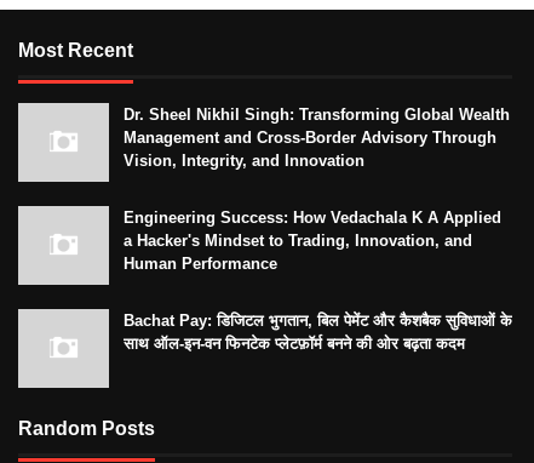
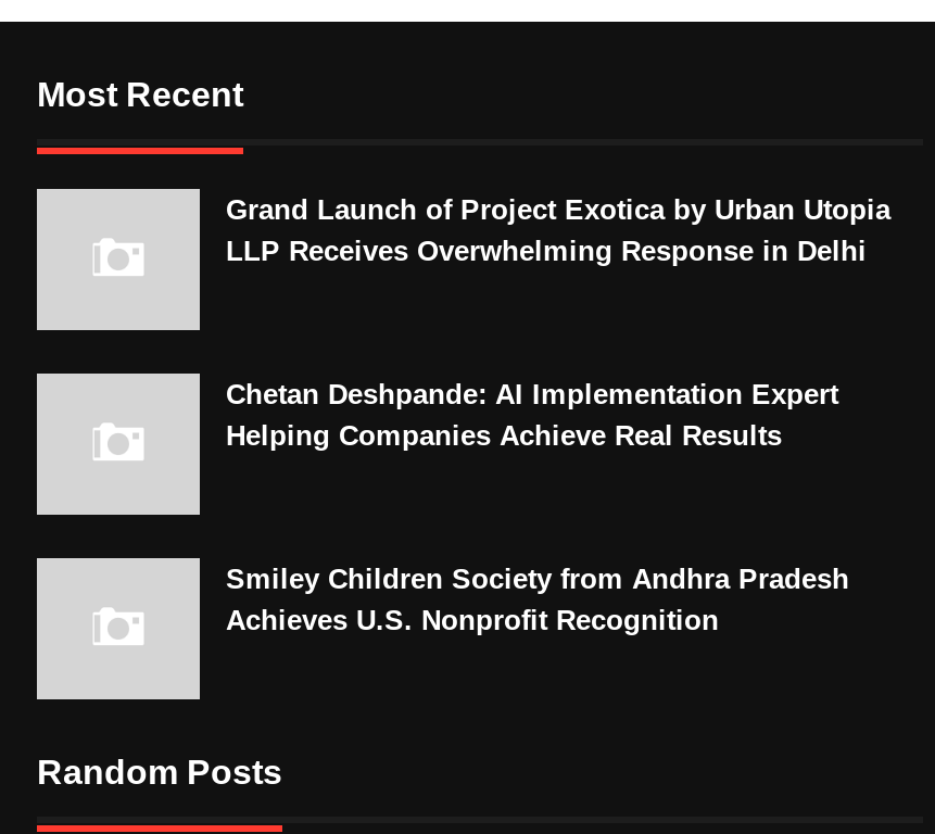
- Dr. Sheel Nikhil Singh: Transforming Global Wealth
- Management and Cross-Border Advisory Through
- Vision, Integrity, and Innovation
+ Grand Launch of Project Exotica by Urban Utopia
+ LLP Receives Overwhelming Response in Delhi

- Engineering Success: How Vedachala K A Applied
- a Hacker's Mindset to Trading, Innovation, and
- Human Performance
+ Chetan Deshpande: AI Implementation Expert
+ Helping Companies Achieve Real Results

- Bachat Pay: डिजिटल भुगतान, बिल पेमेंट और कैशबैक सुविधाओं के
- साथ ऑल-इन-वन फिनटेक प्लेटफ़ॉर्म बनने की ओर बढ़ता कदम
+ Smiley Children Society from Andhra Pradesh
+ Achieves U.S. Nonprofit Recognition
